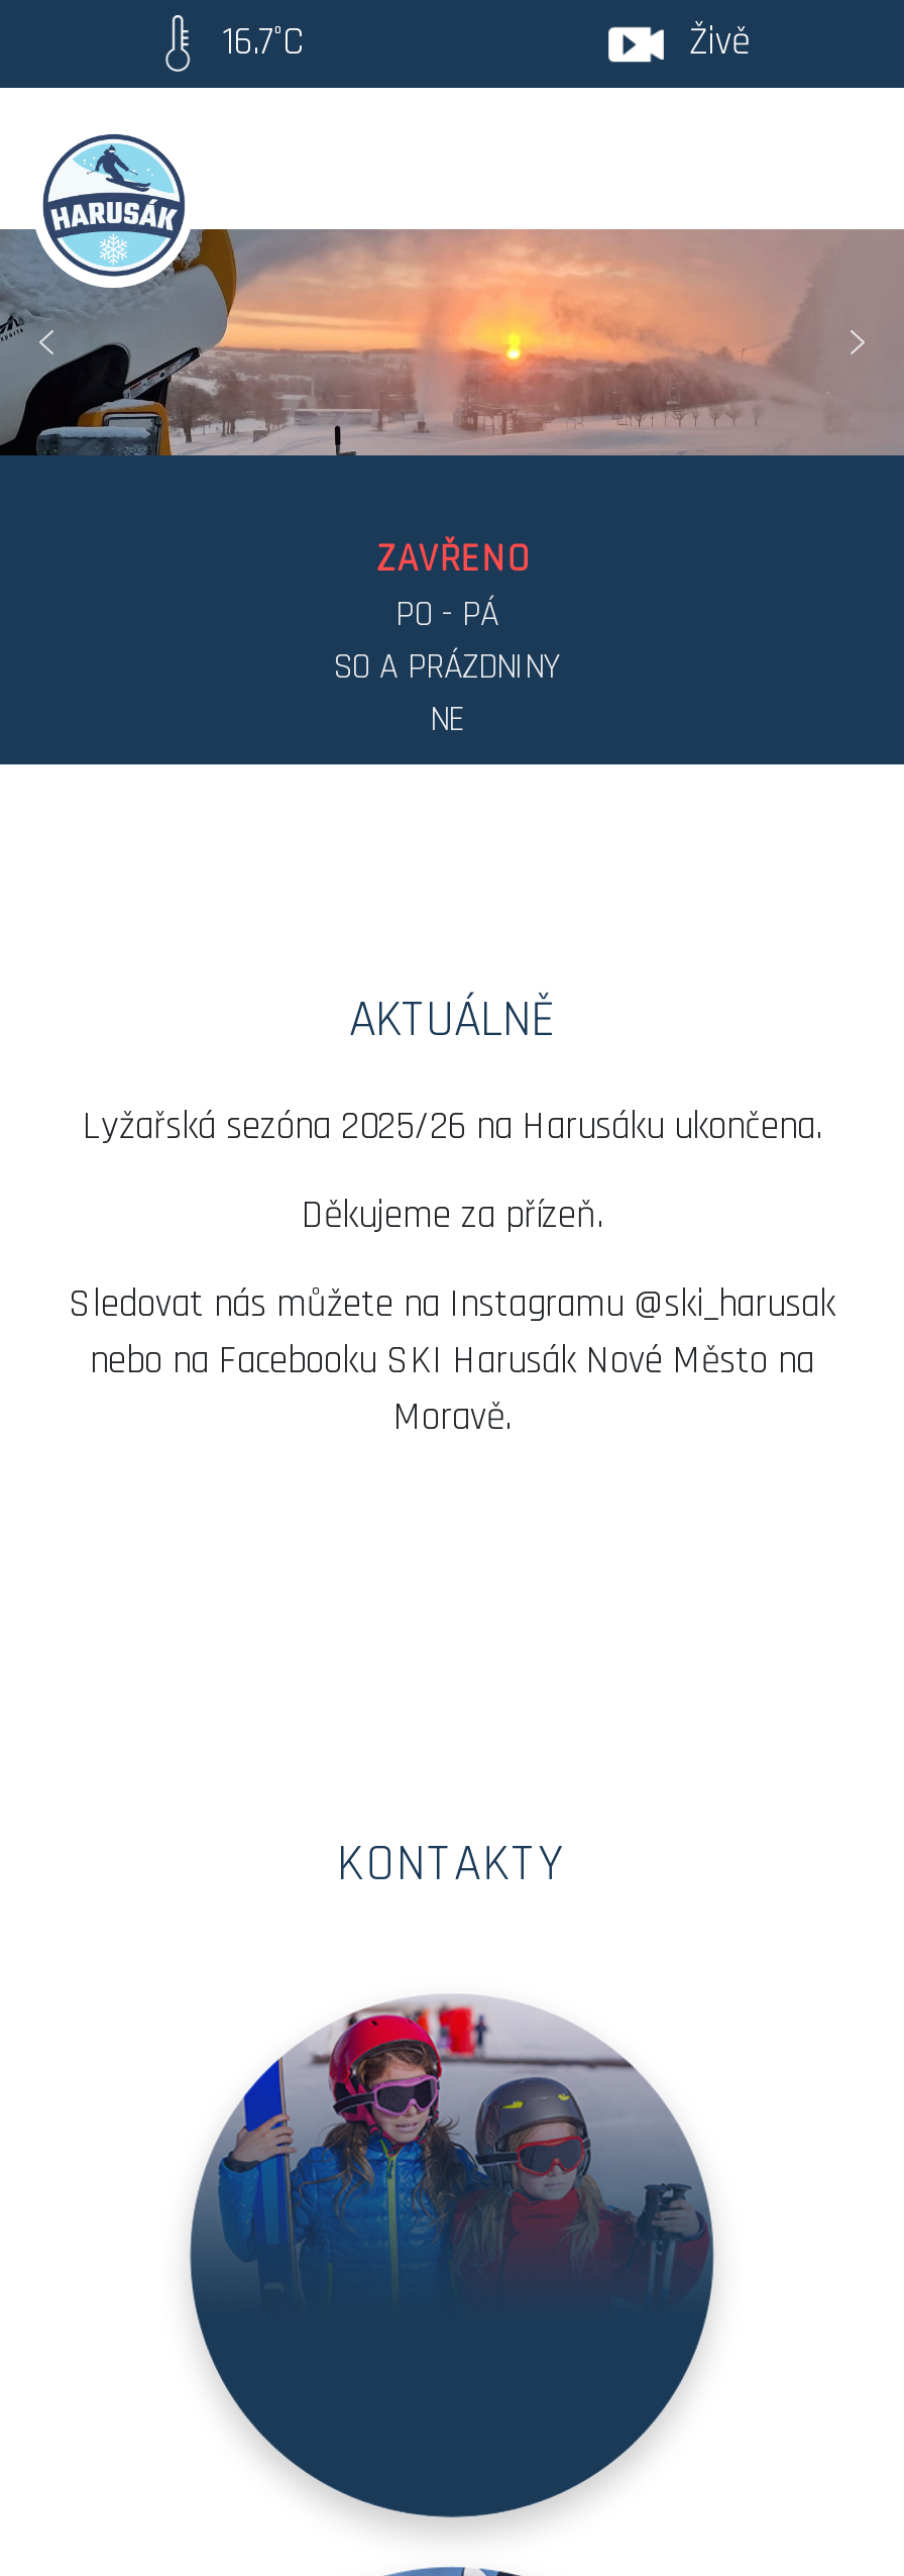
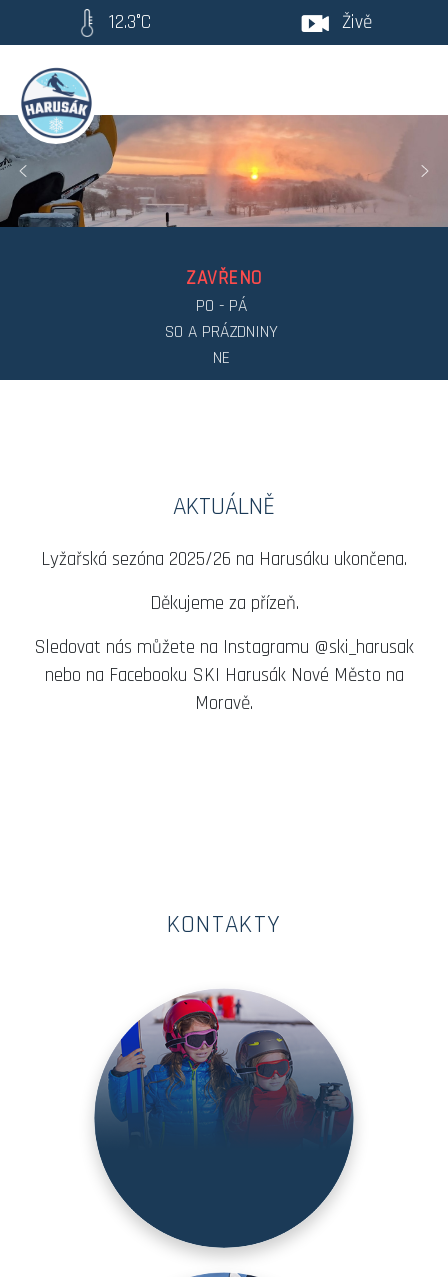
- 16.7°C
+ 12.3°C
